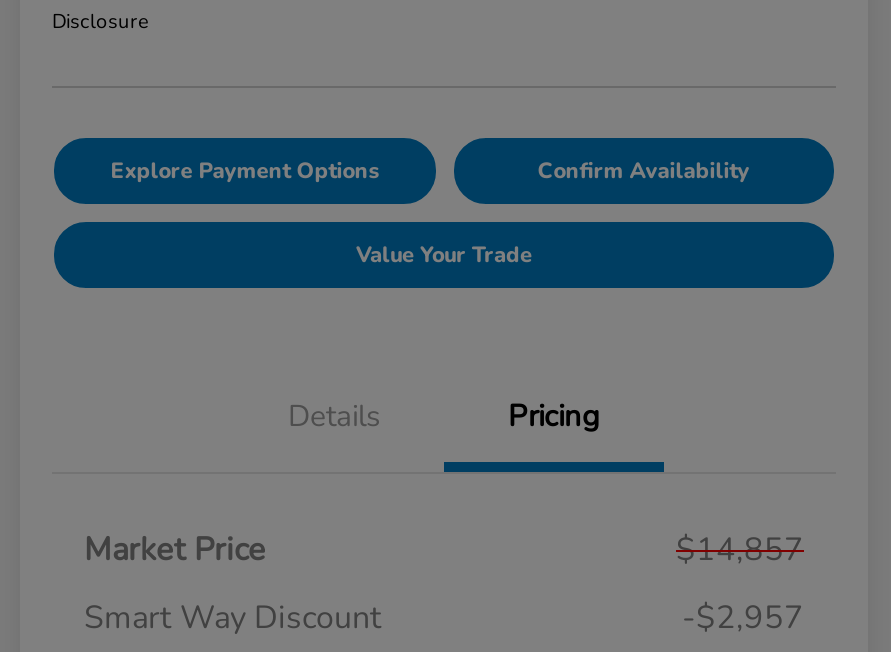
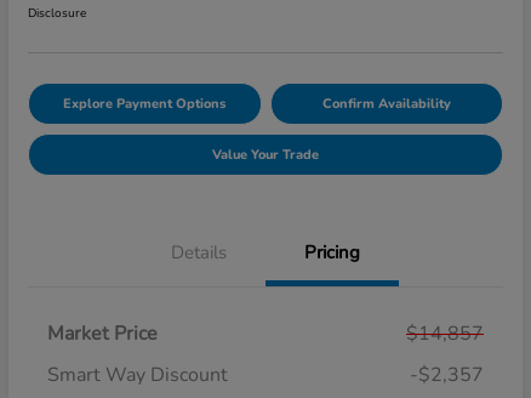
- -$2,957
+ -$2,357
